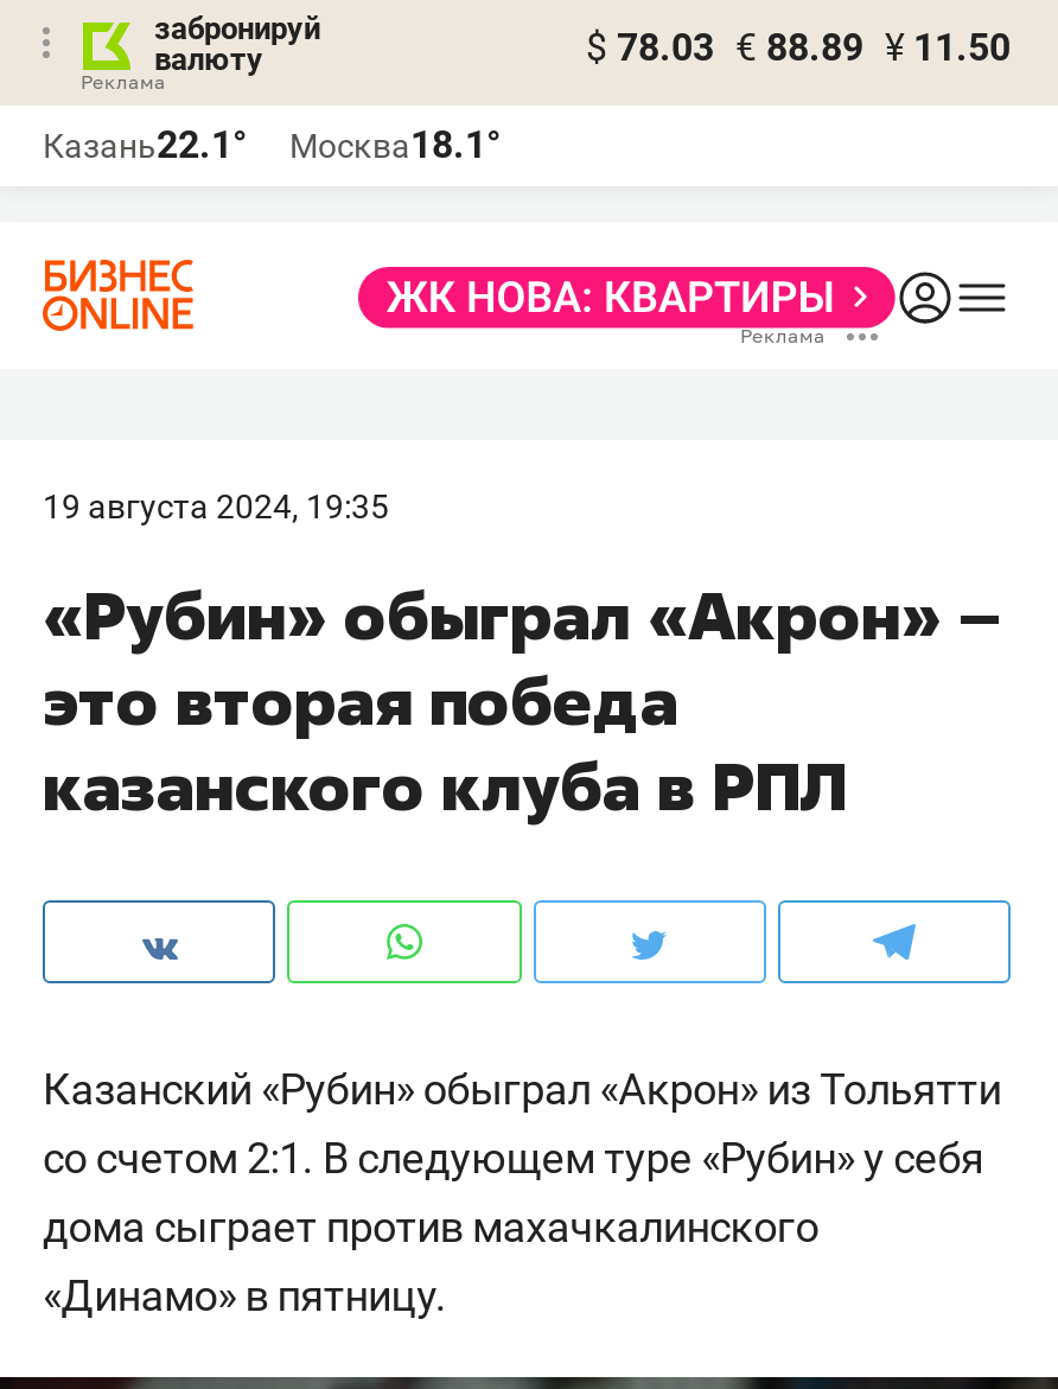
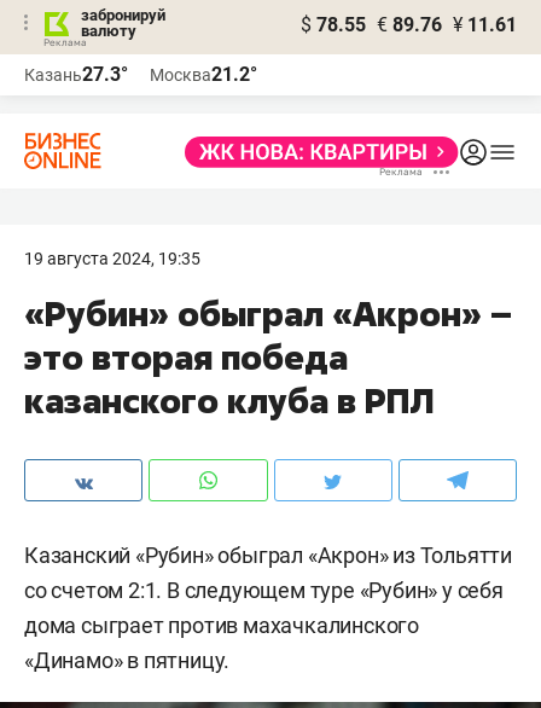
- $ 78.03 € 88.89 ¥ 11.50
+ $ 78.55 € 89.76 ¥ 11.61

- Казань22.1°
+ Казань27.3°

- Москва18.1°
+ Москва21.2°
